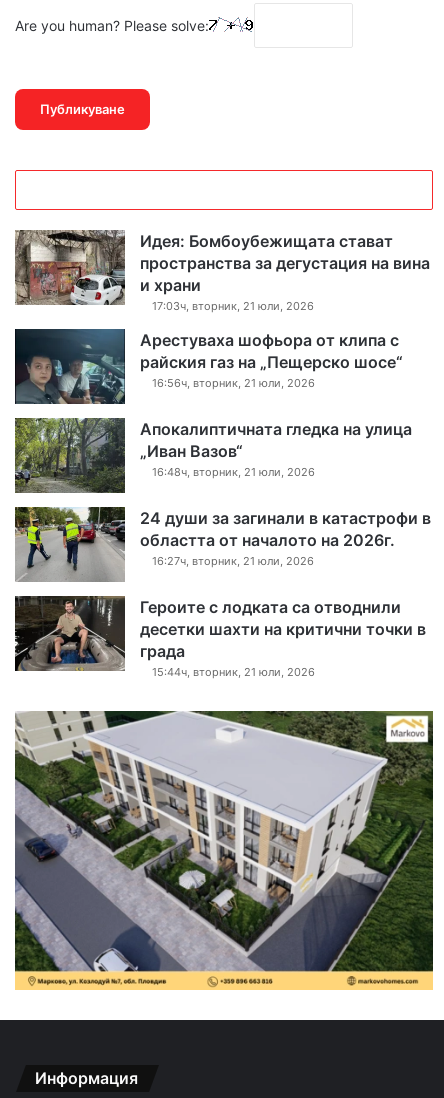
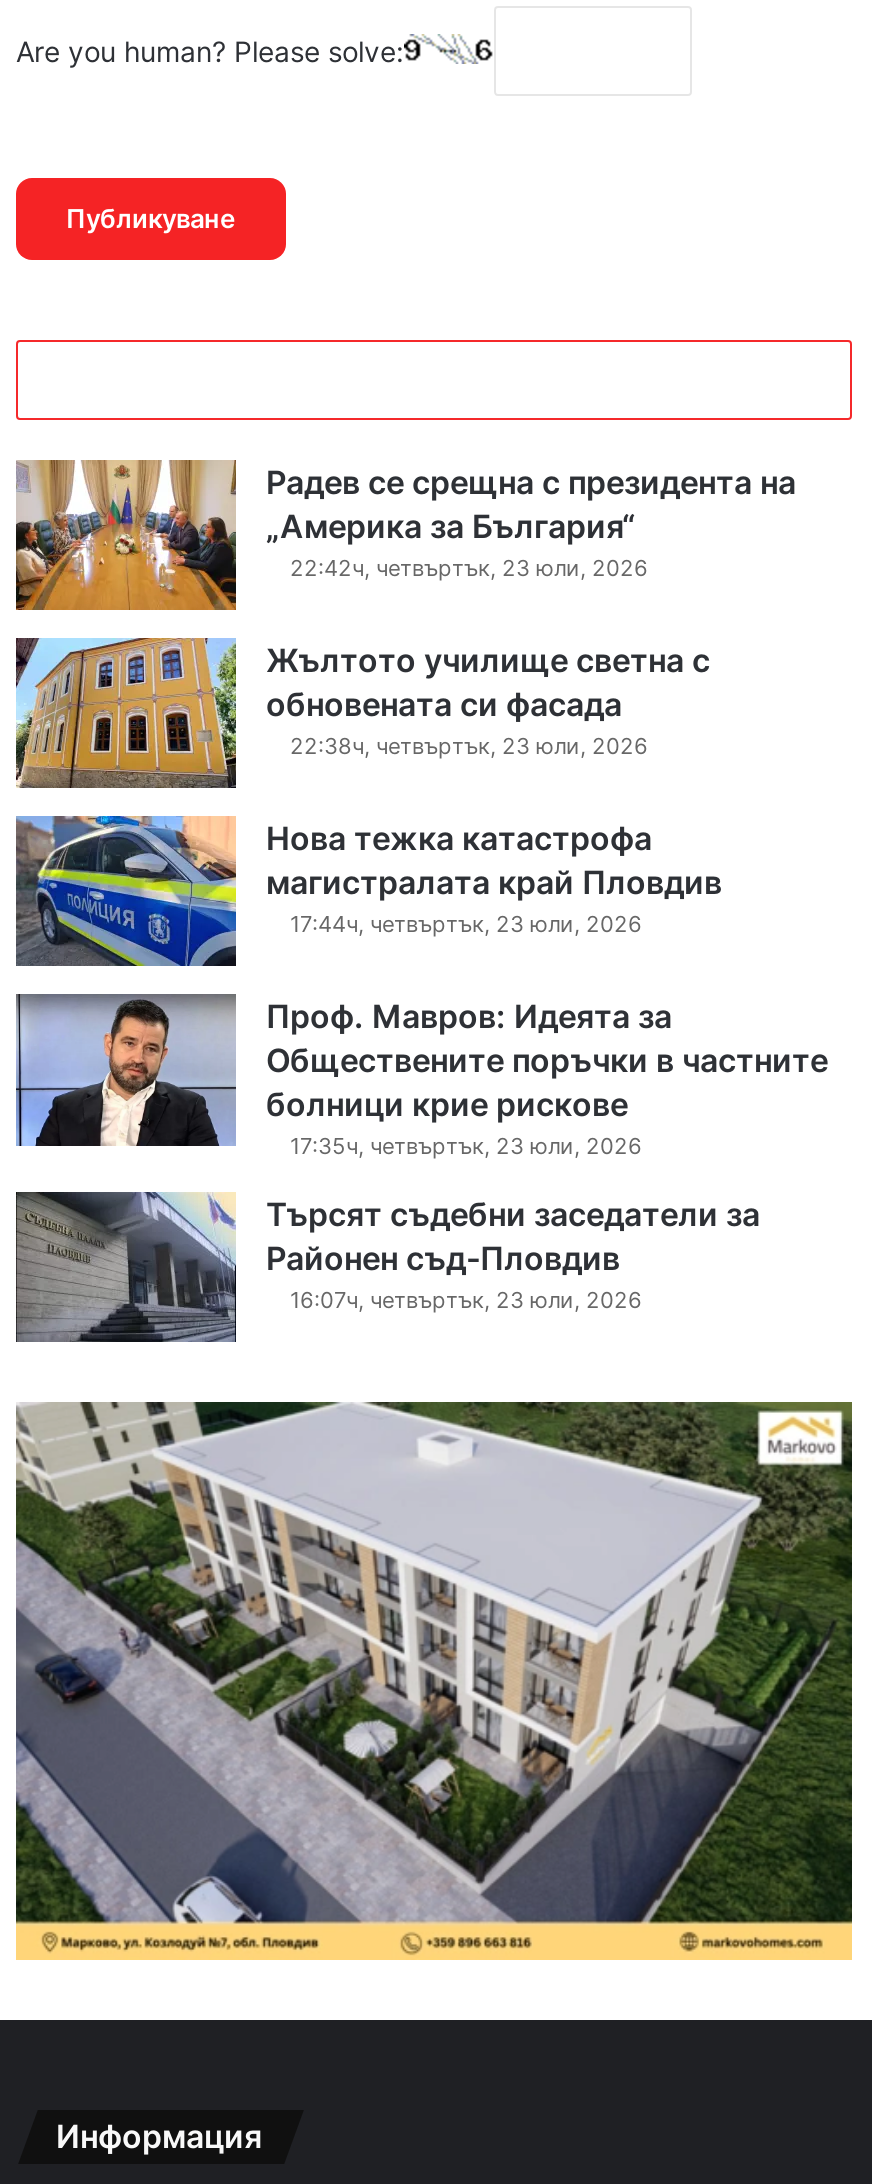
- [image]
- Идея: Бомбоубежищата стават
- пространства за дегустация на вина
- и храни
- 17:03ч, вторник, 21 юли, 2026
+ [image]
+ Радев се срещна с президента на
+ „Америка за България“
+ 22:42ч, четвъртък, 23 юли, 2026

- [image]
- Арестуваха шофьора от клипа с
- райския газ на „Пещерско шосе“
- 16:56ч, вторник, 21 юли, 2026
+ [image]
+ Жълтото училище светна с
+ обновената си фасада
+ 22:38ч, четвъртък, 23 юли, 2026

- [image]
- Апокалиптичната гледка на улица
- „Иван Вазов“
- 16:48ч, вторник, 21 юли, 2026
+ [image]
+ Нова тежка катастрофа
+ магистралата край Пловдив
+ 17:44ч, четвъртък, 23 юли, 2026

- [image]
- 24 души за загинали в катастрофи в
- областта от началото на 2026г.
- 16:27ч, вторник, 21 юли, 2026
+ [image]
+ Проф. Мавров: Идеята за
+ Обществените поръчки в частните
+ болници крие рискове
+ 17:35ч, четвъртък, 23 юли, 2026

- [image]
- Героите с лодката са отводнили
- десетки шахти на критични точки в
- града
- 15:44ч, вторник, 21 юли, 2026
+ [image]
+ Търсят съдебни заседатели за
+ Районен съд-Пловдив
+ 16:07ч, четвъртък, 23 юли, 2026
